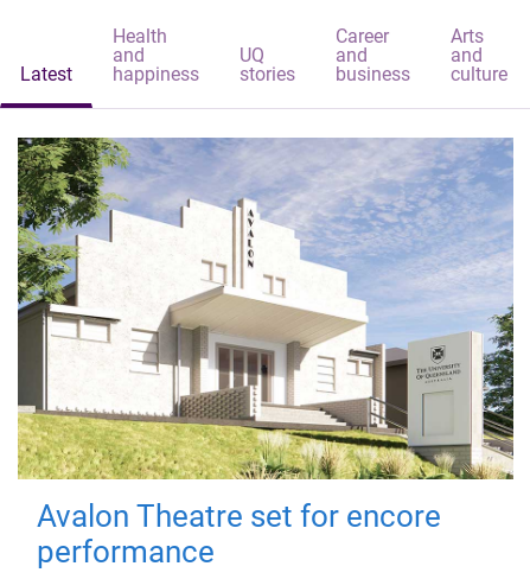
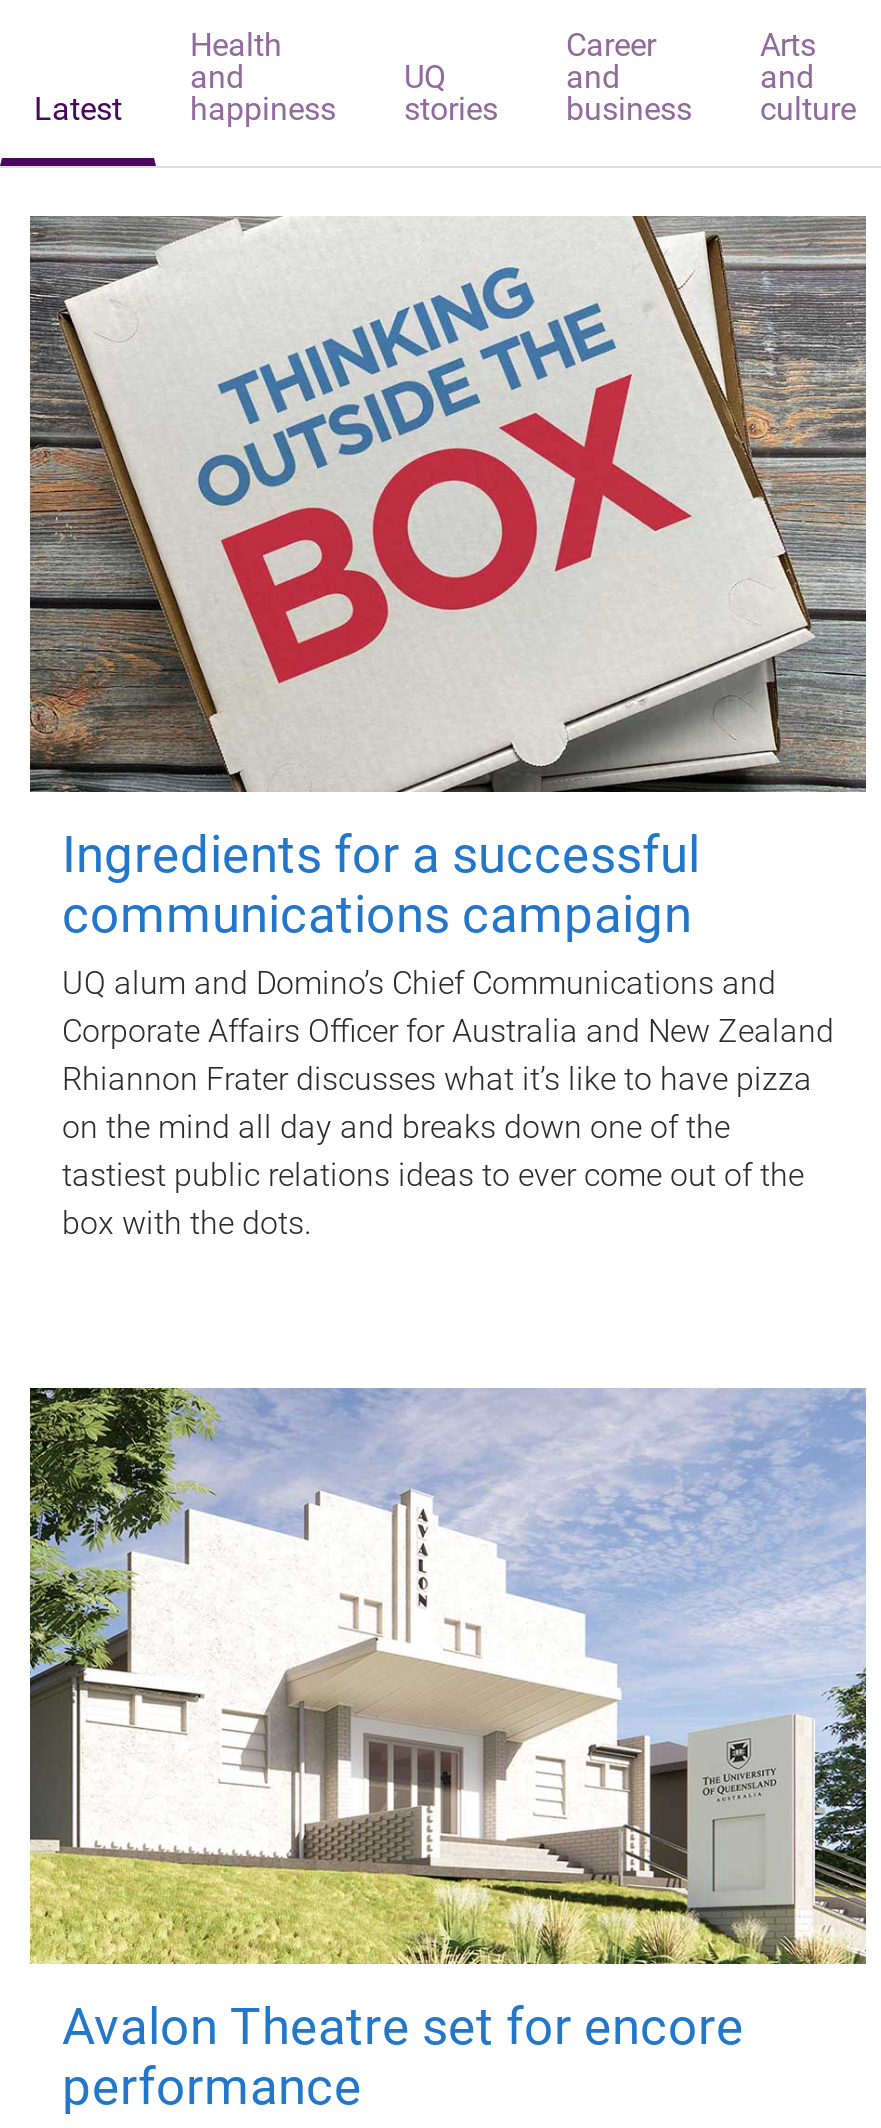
+ [image]
+ Ingredients for a successful
+ communications campaign
+ UQ alum and Domino’s Chief Communications and
+ Corporate Affairs Officer for Australia and New Zealand
+ Rhiannon Frater discusses what it’s like to have pizza
+ on the mind all day and breaks down one of the
+ tastiest public relations ideas to ever come out of the
+ box with the dots.
